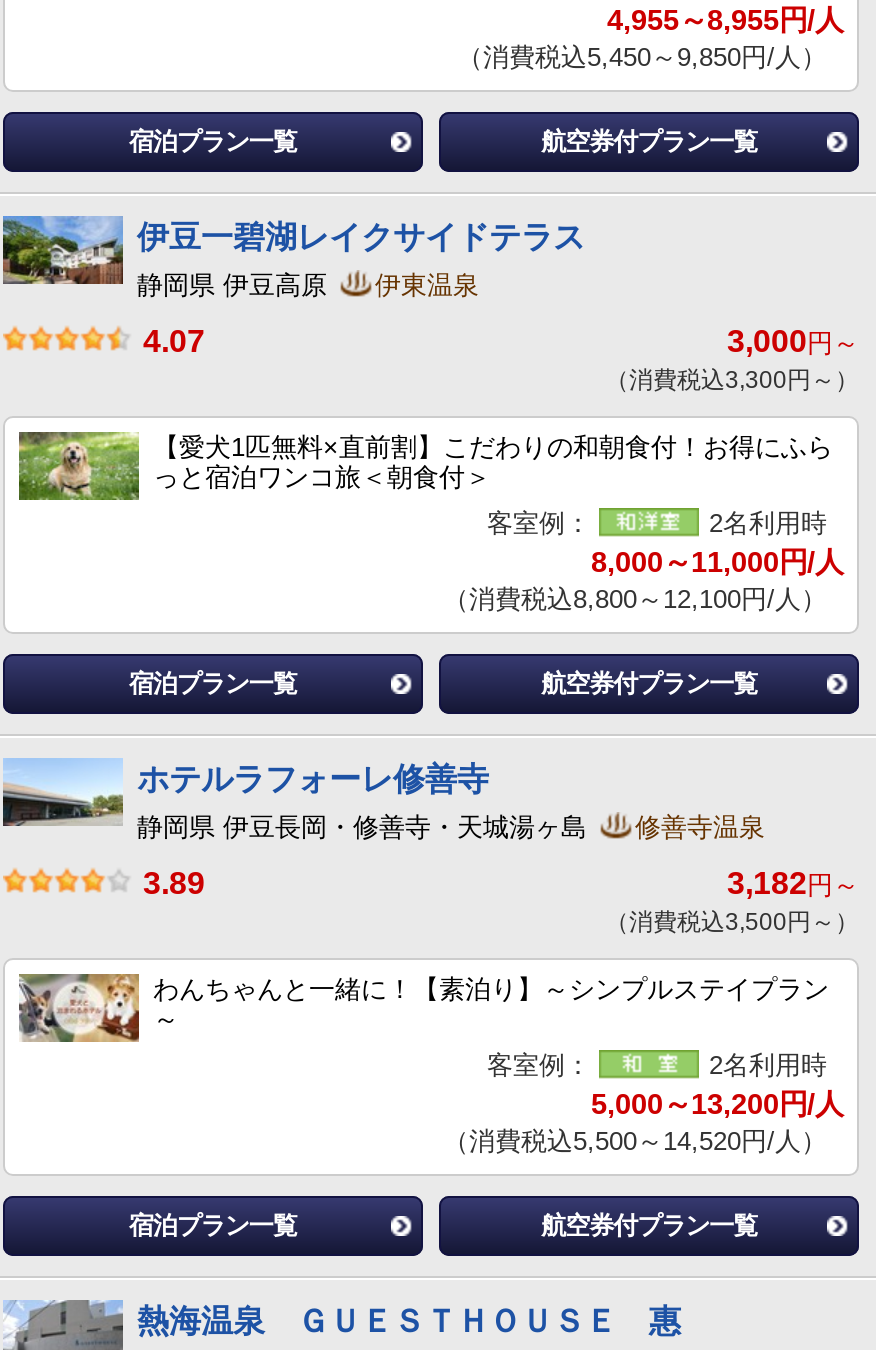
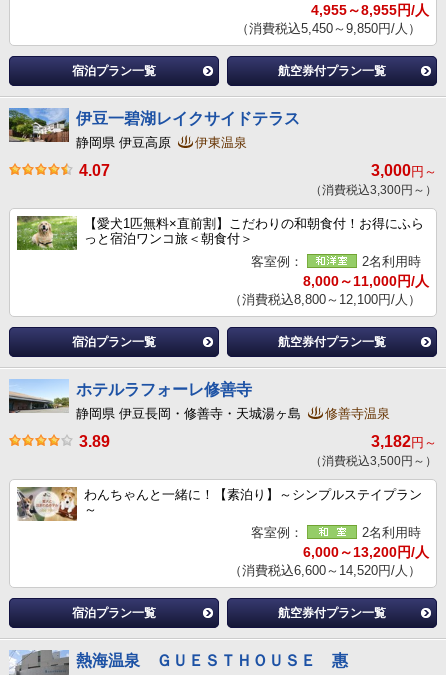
- 5,000～13,200円/人
+ 6,000～13,200円/人

- （消費税込5,500～14,520円/人）
+ （消費税込6,600～14,520円/人）
